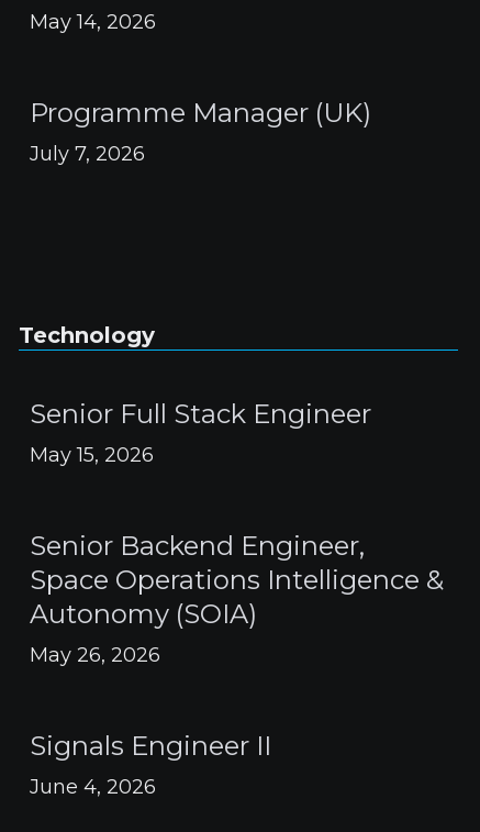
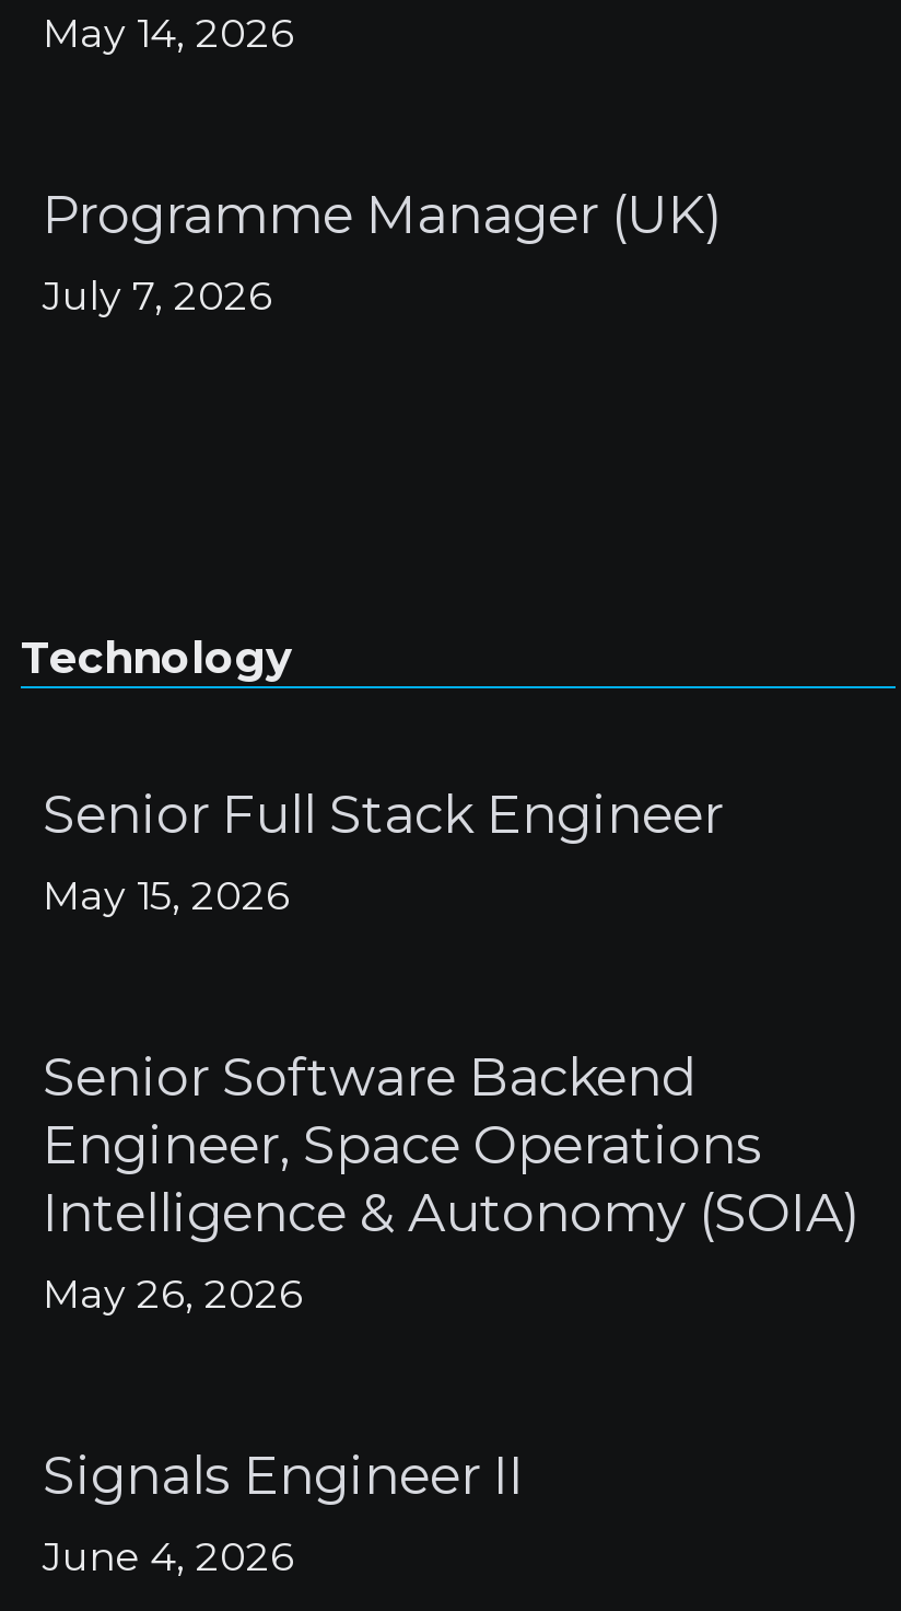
- Senior Backend Engineer,
- Space Operations Intelligence &
- Autonomy (SOIA)
+ Senior Software Backend
+ Engineer, Space Operations
+ Intelligence & Autonomy (SOIA)
